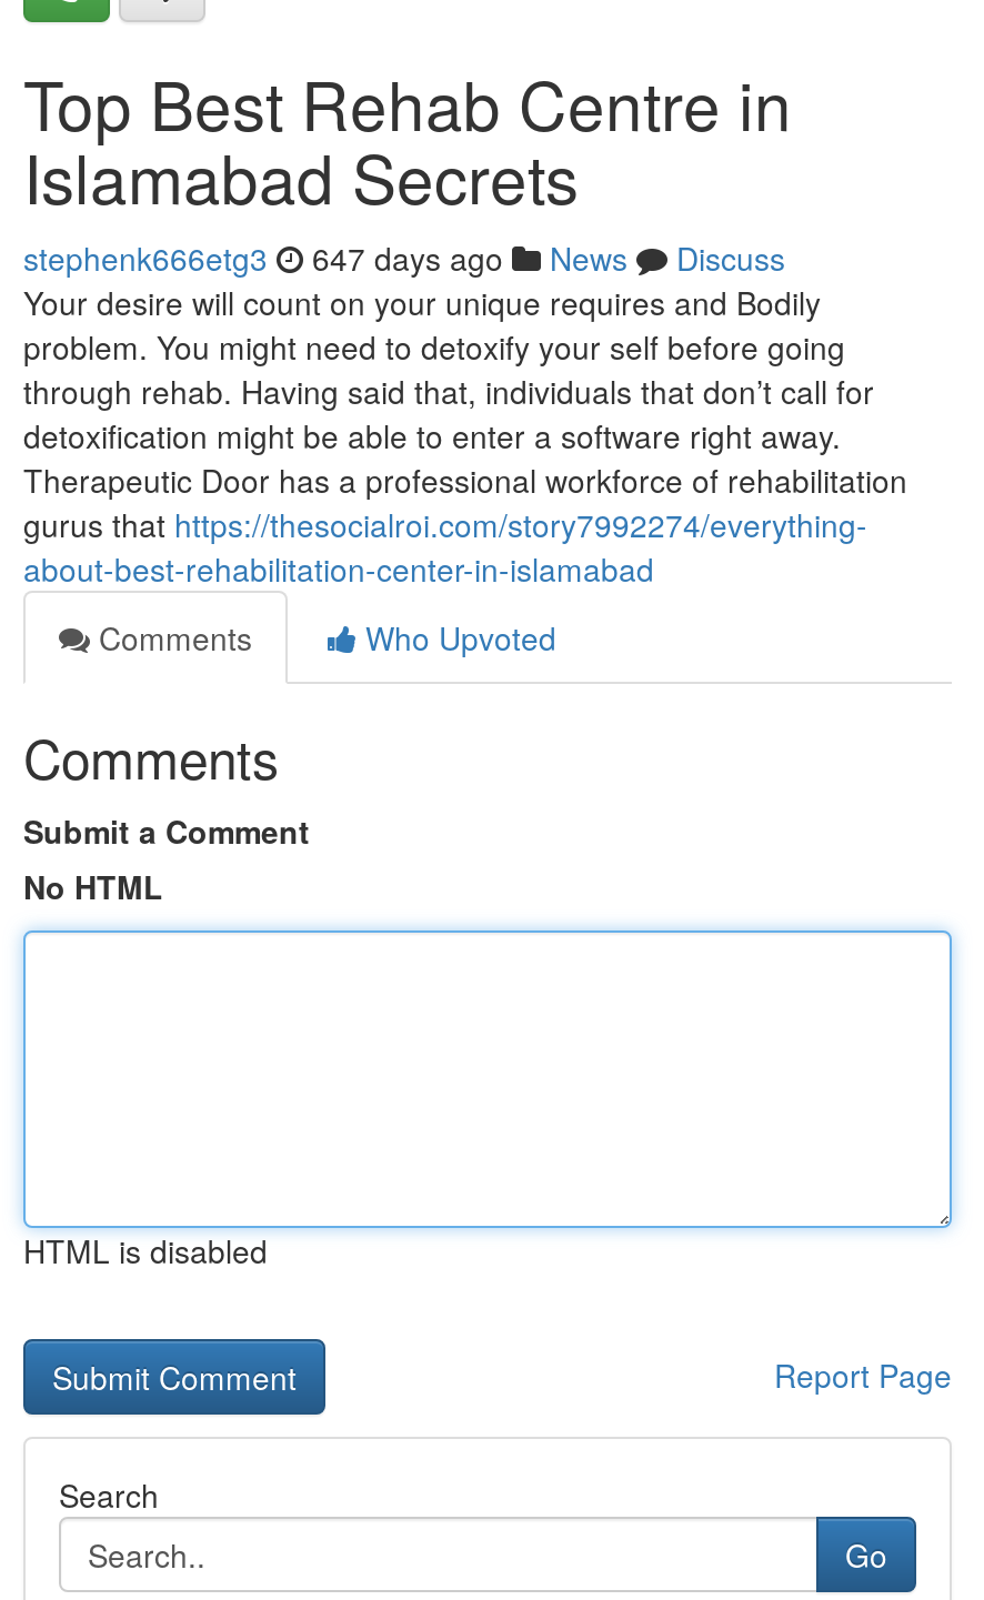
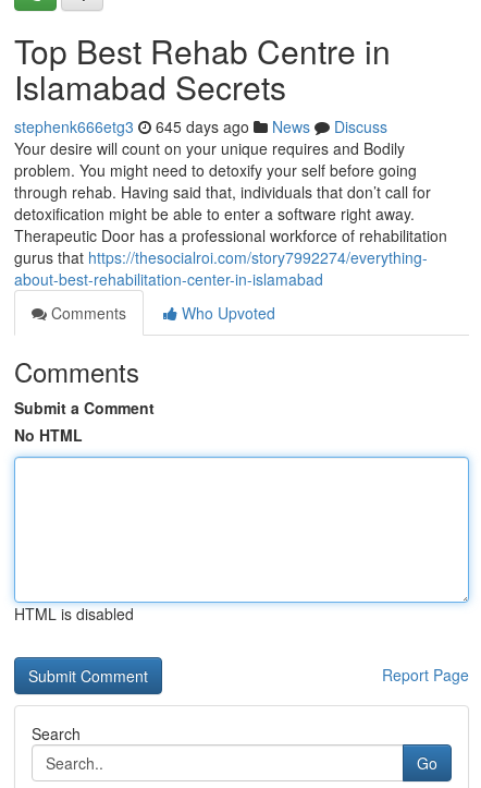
- stephenk666etg3 647 days ago News Discuss
+ stephenk666etg3 645 days ago News Discuss
